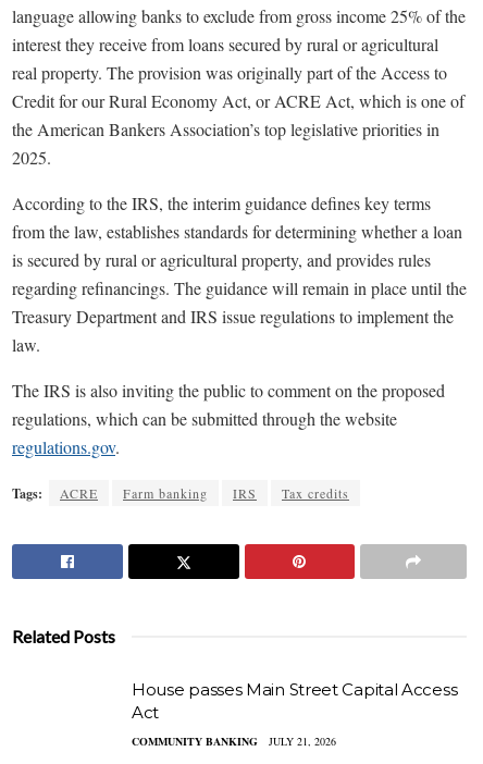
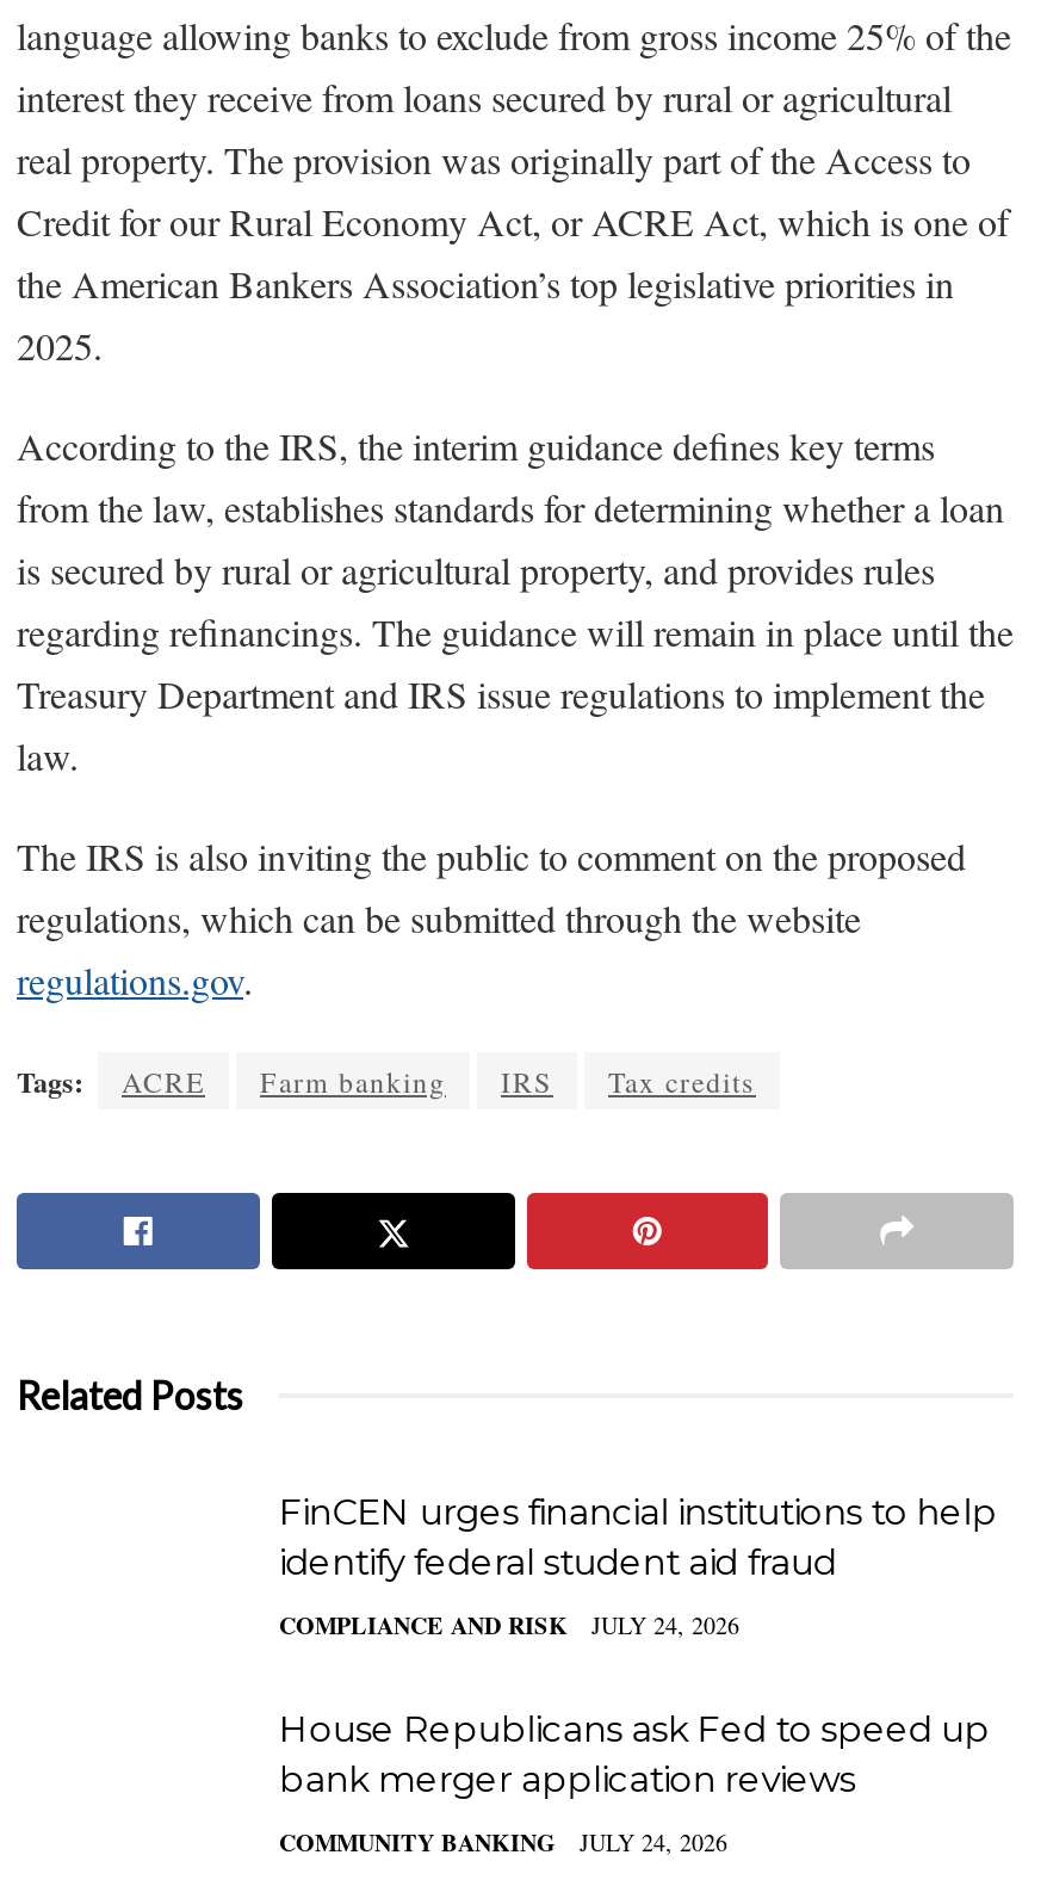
- House passes Main Street Capital Access
- Act
+ FinCEN urges financial institutions to help
+ identify federal student aid fraud
+ COMPLIANCE AND RISK
+ JULY 24, 2026
+ House Republicans ask Fed to speed up
+ bank merger application reviews

- COMMUNITY BANKING JULY 21, 2026
+ COMMUNITY BANKING JULY 24, 2026
